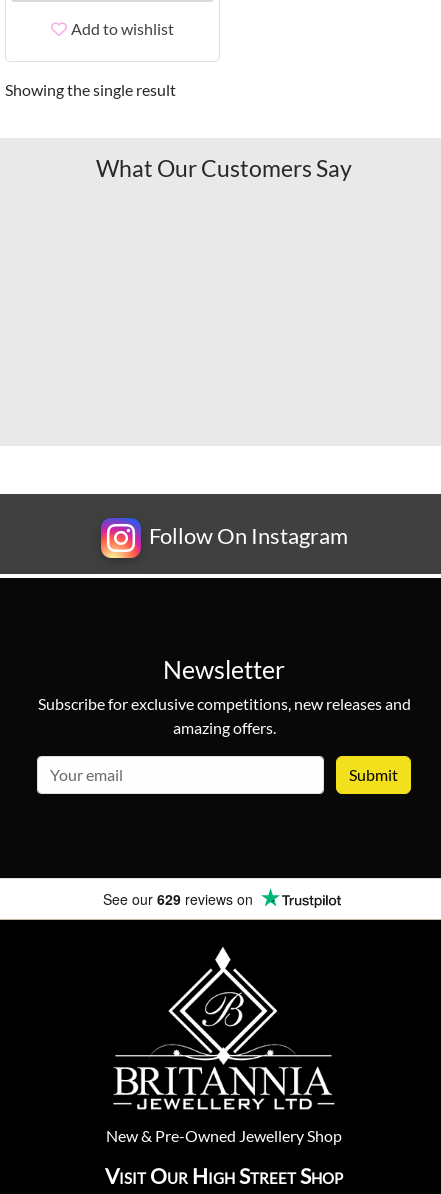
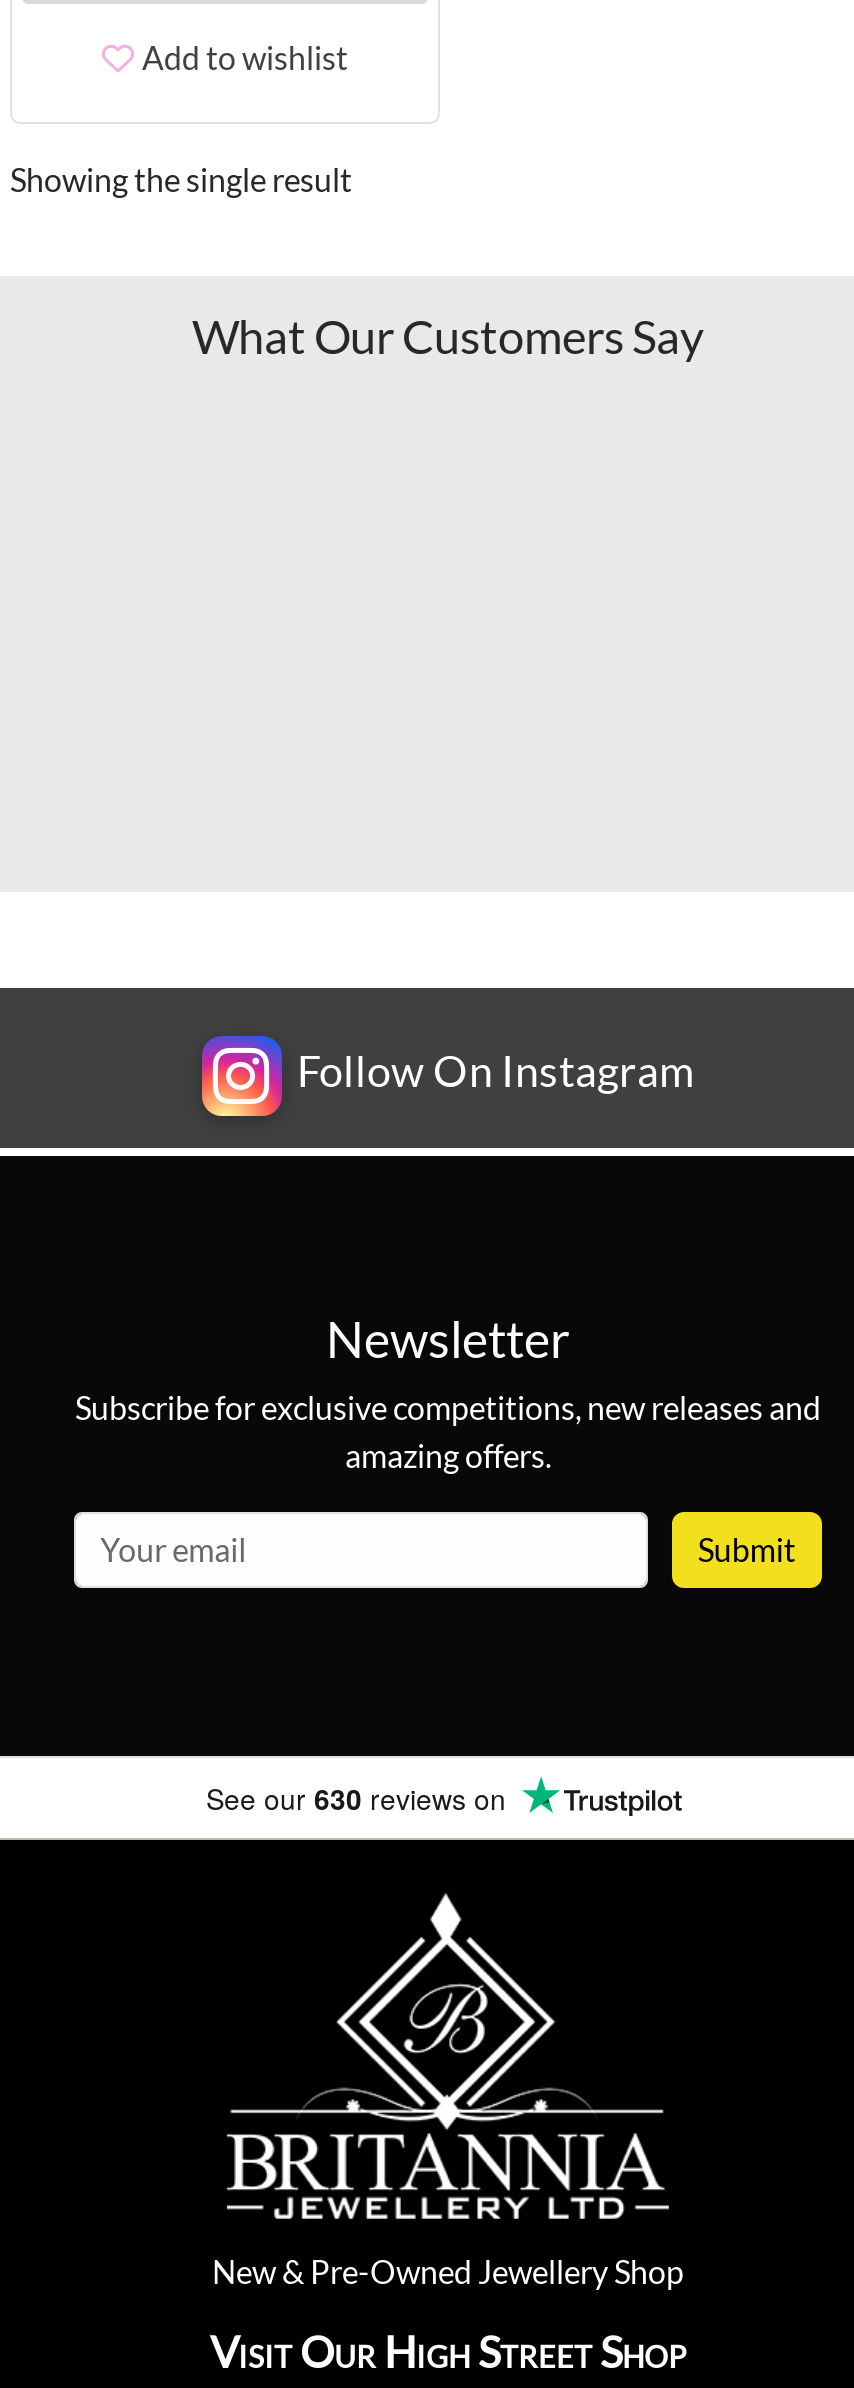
- See our 629 reviews on
+ See our 630 reviews on
